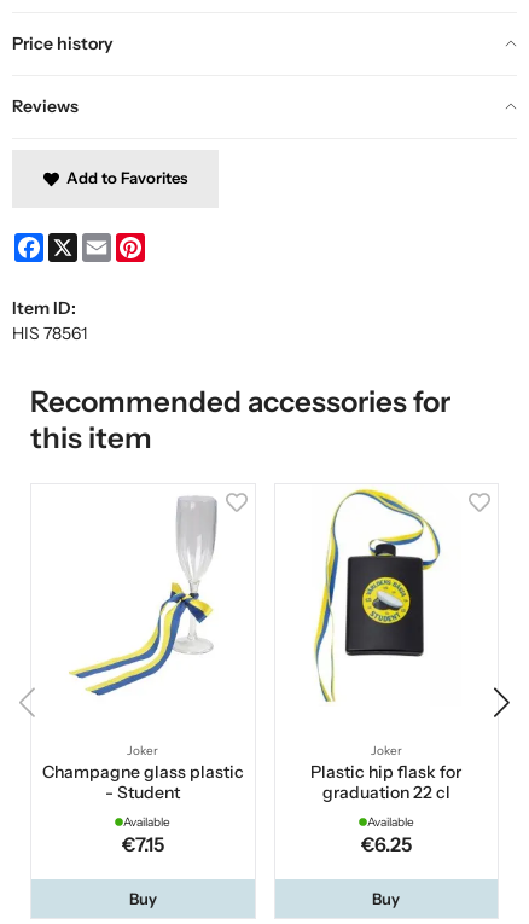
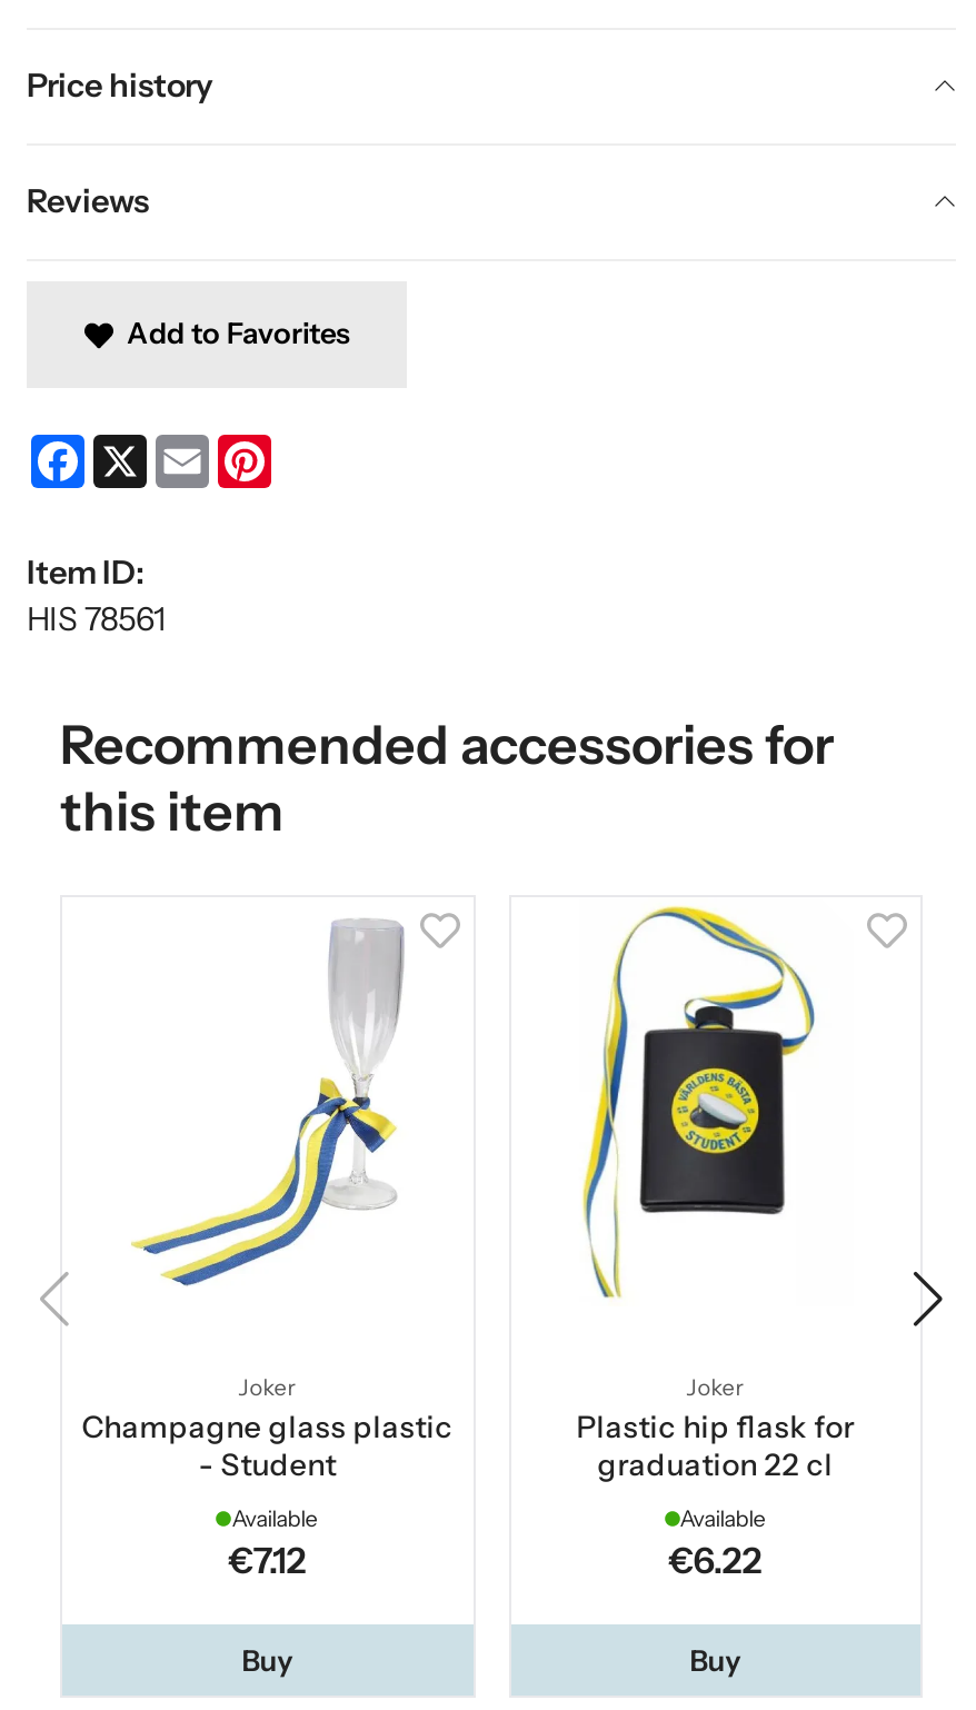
- €7.15
+ €7.12

- €6.25
+ €6.22
